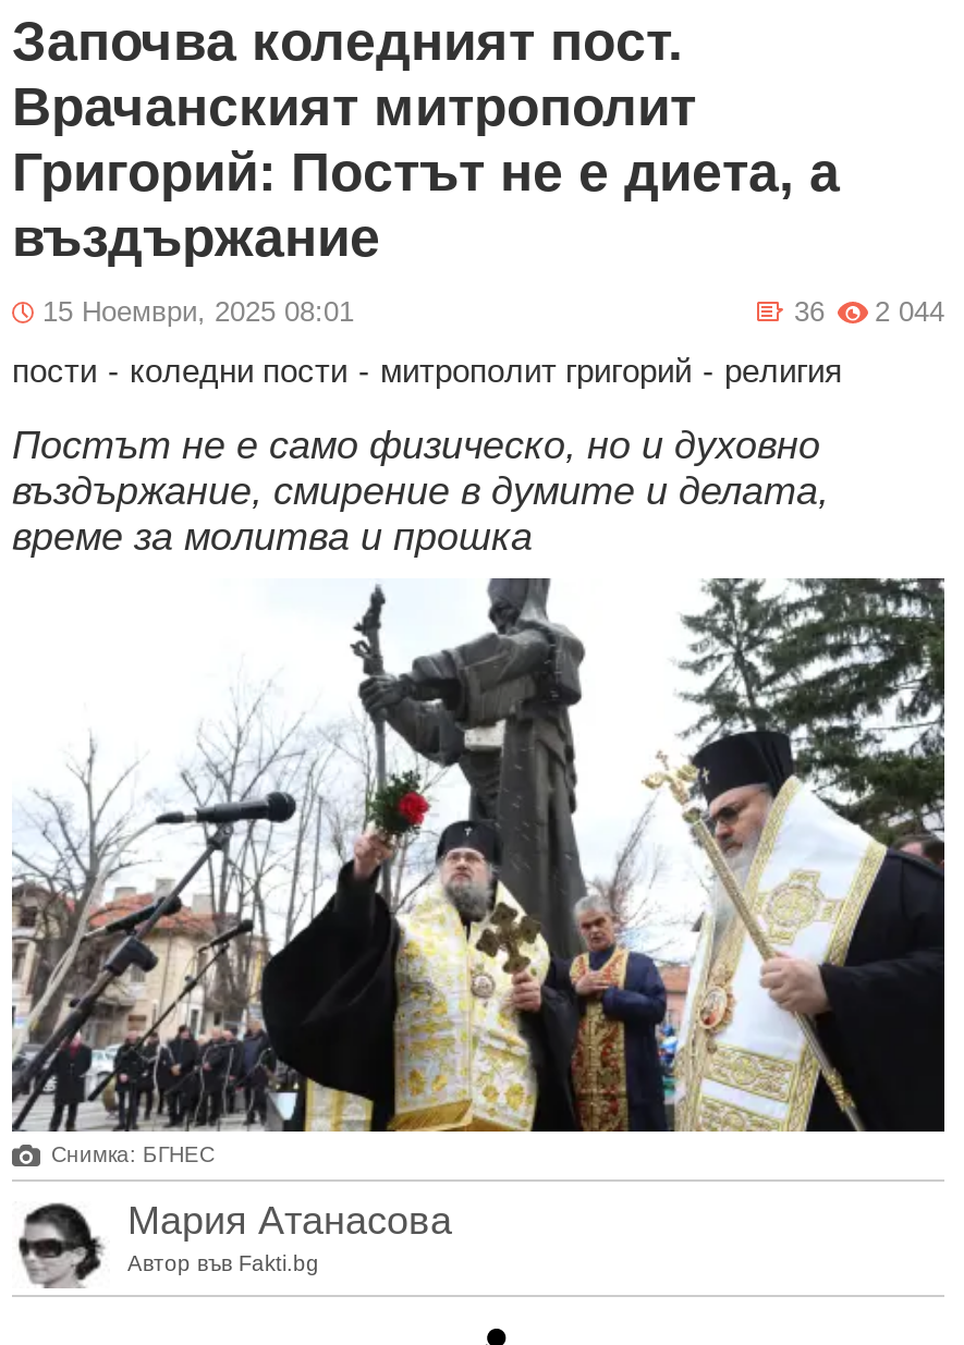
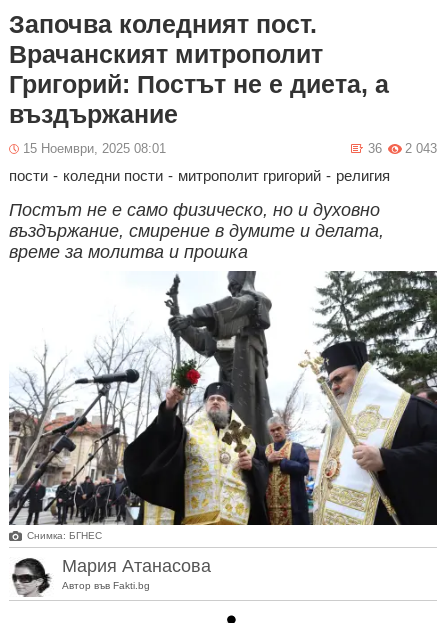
- 36 2 044
+ 36 2 043
